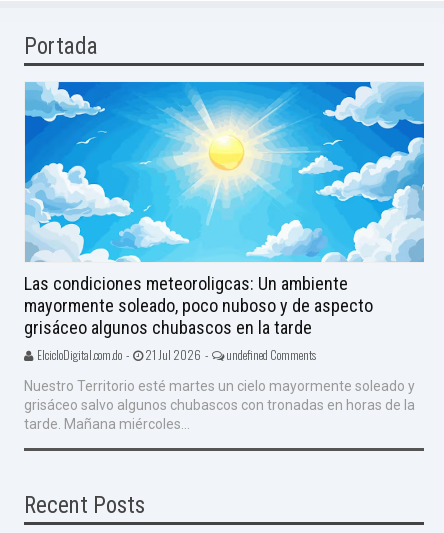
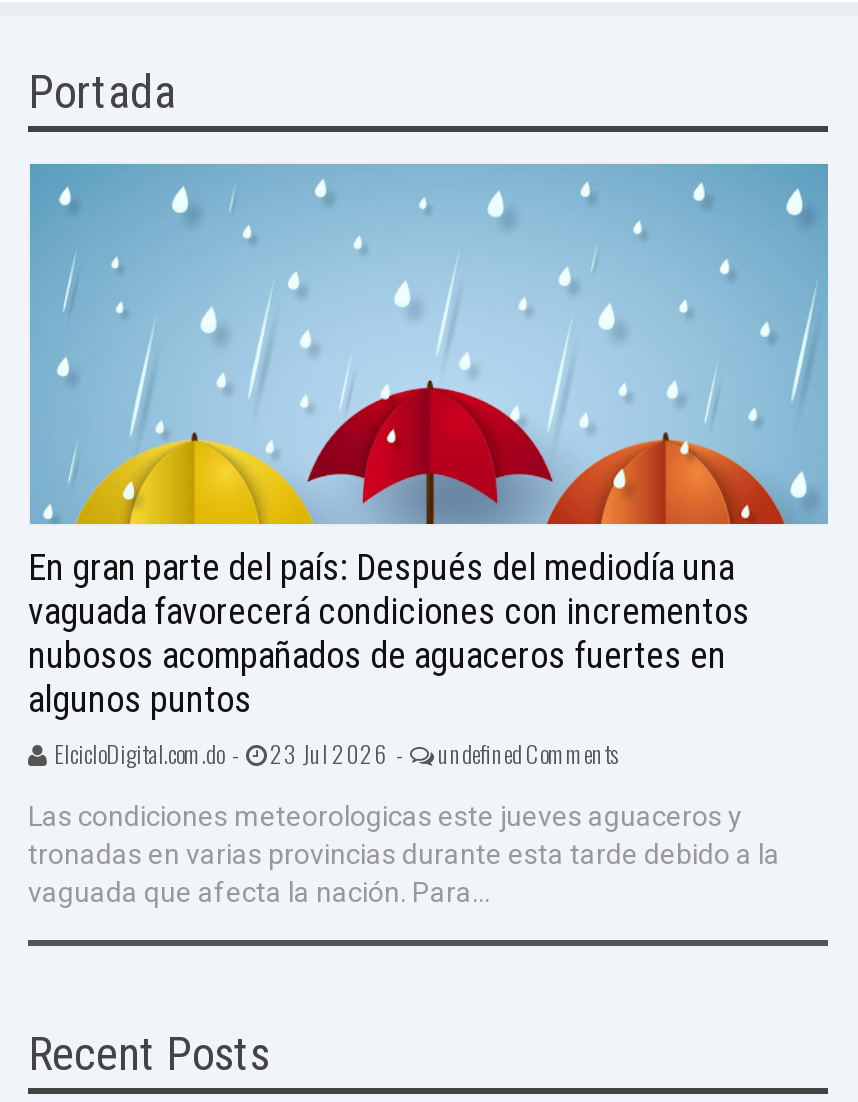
- [image]
- Las condiciones meteoroligcas: Un ambiente
- mayormente soleado, poco nuboso y de aspecto
- grisáceo algunos chubascos en la tarde
- ElcicloDigital.com.do - 21 Jul 2026 -
+ [image]
+ En gran parte del país: Después del mediodía una
+ vaguada favorecerá condiciones con incrementos
+ nubosos acompañados de aguaceros fuertes en
+ algunos puntos
+ ElcicloDigital.com.do - 23 Jul 2026 -

- Nuestro Territorio esté martes un cielo mayormente soleado y
- grisáceo salvo algunos chubascos con tronadas en horas de la
- tarde. Mañana miércoles...
+ Las condiciones meteorologicas este jueves aguaceros y
+ tronadas en varias provincias durante esta tarde debido a la
+ vaguada que afecta la nación. Para...
